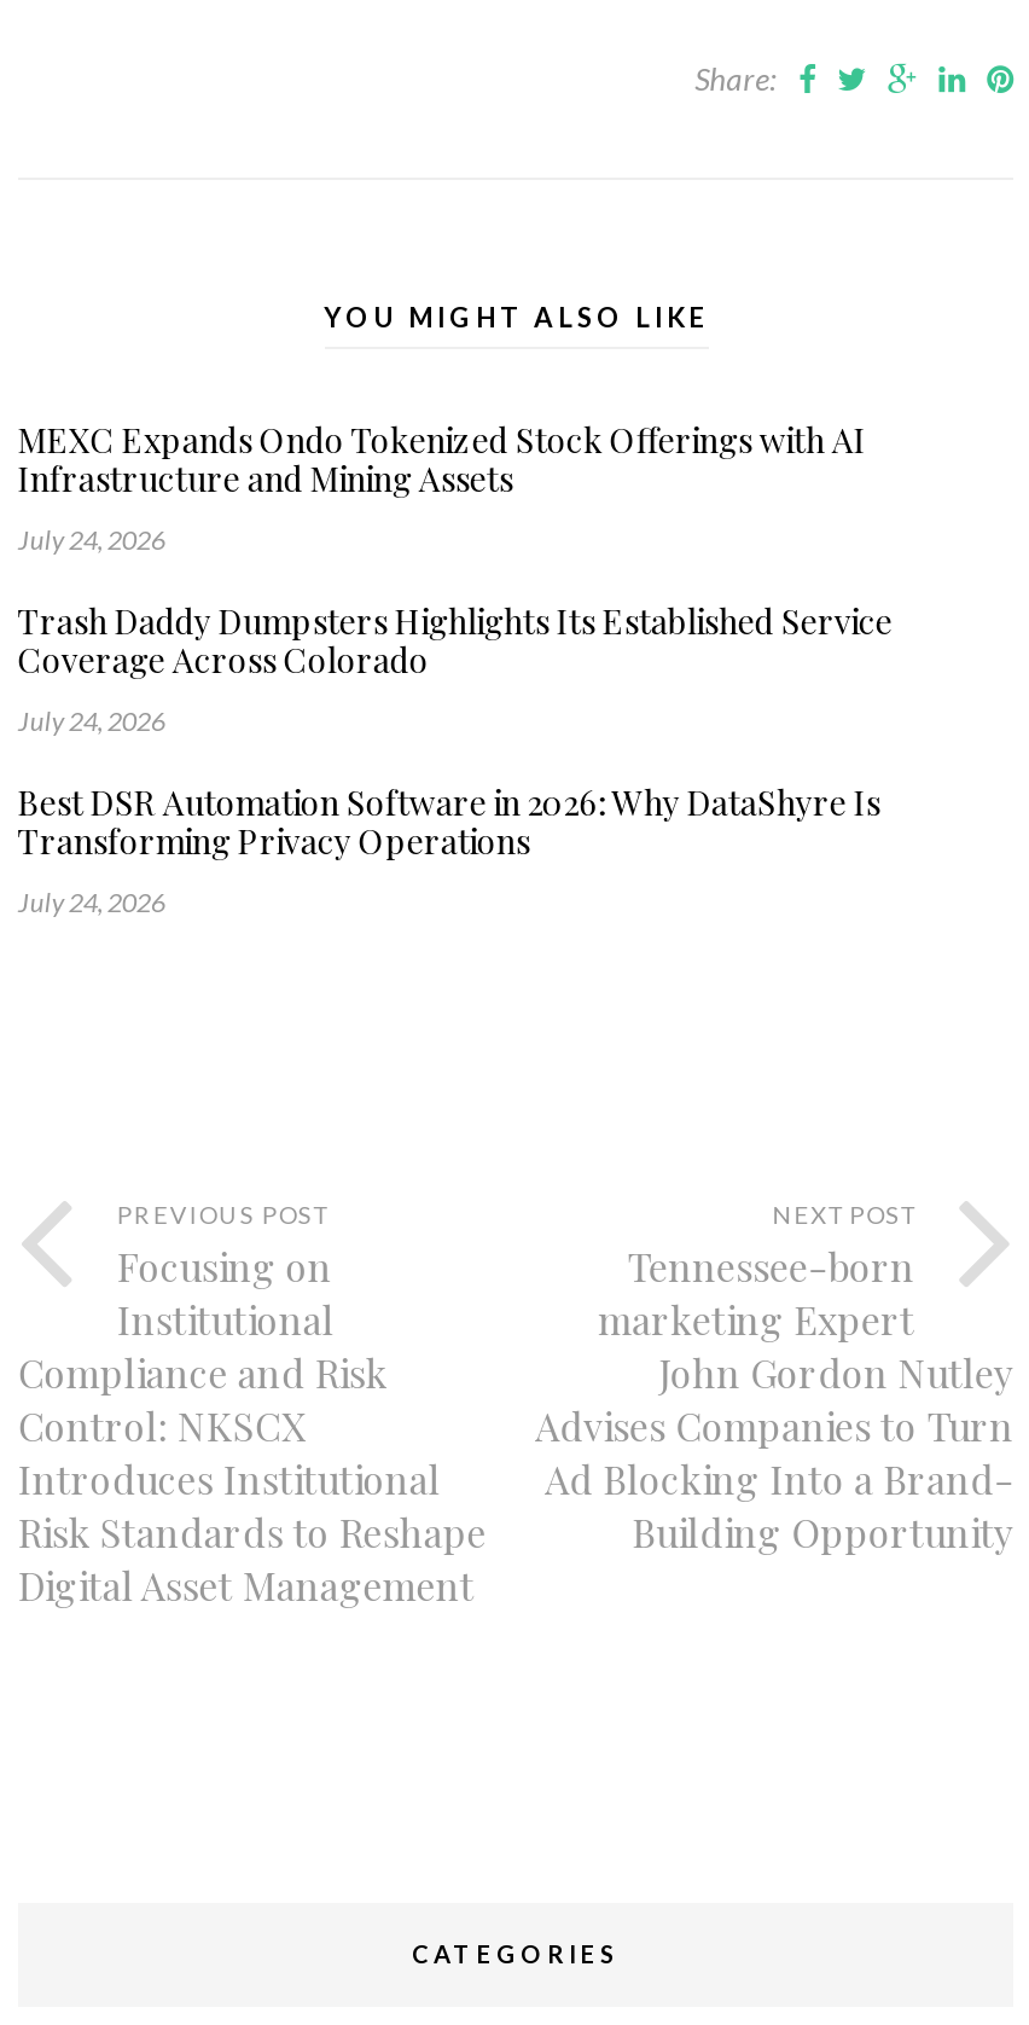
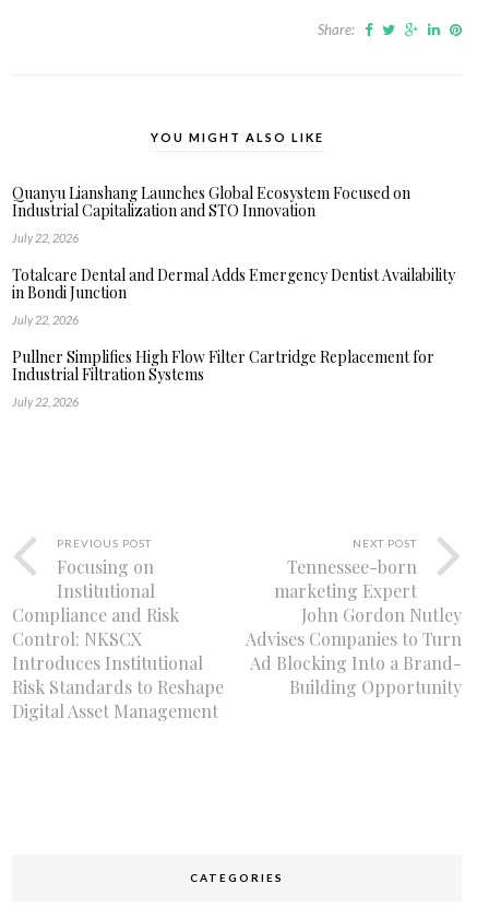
- MEXC Expands Ondo Tokenized Stock Offerings with AI
- Infrastructure and Mining Assets
+ Quanyu Lianshang Launches Global Ecosystem Focused on
+ Industrial Capitalization and STO Innovation

- July 24, 2026
+ July 22, 2026

- Trash Daddy Dumpsters Highlights Its Established Service
- Coverage Across Colorado
+ Totalcare Dental and Dermal Adds Emergency Dentist Availability
+ in Bondi Junction

- July 24, 2026
+ July 22, 2026

- Best DSR Automation Software in 2026: Why DataShyre Is
- Transforming Privacy Operations
+ Pullner Simplifies High Flow Filter Cartridge Replacement for
+ Industrial Filtration Systems

- July 24, 2026
+ July 22, 2026
